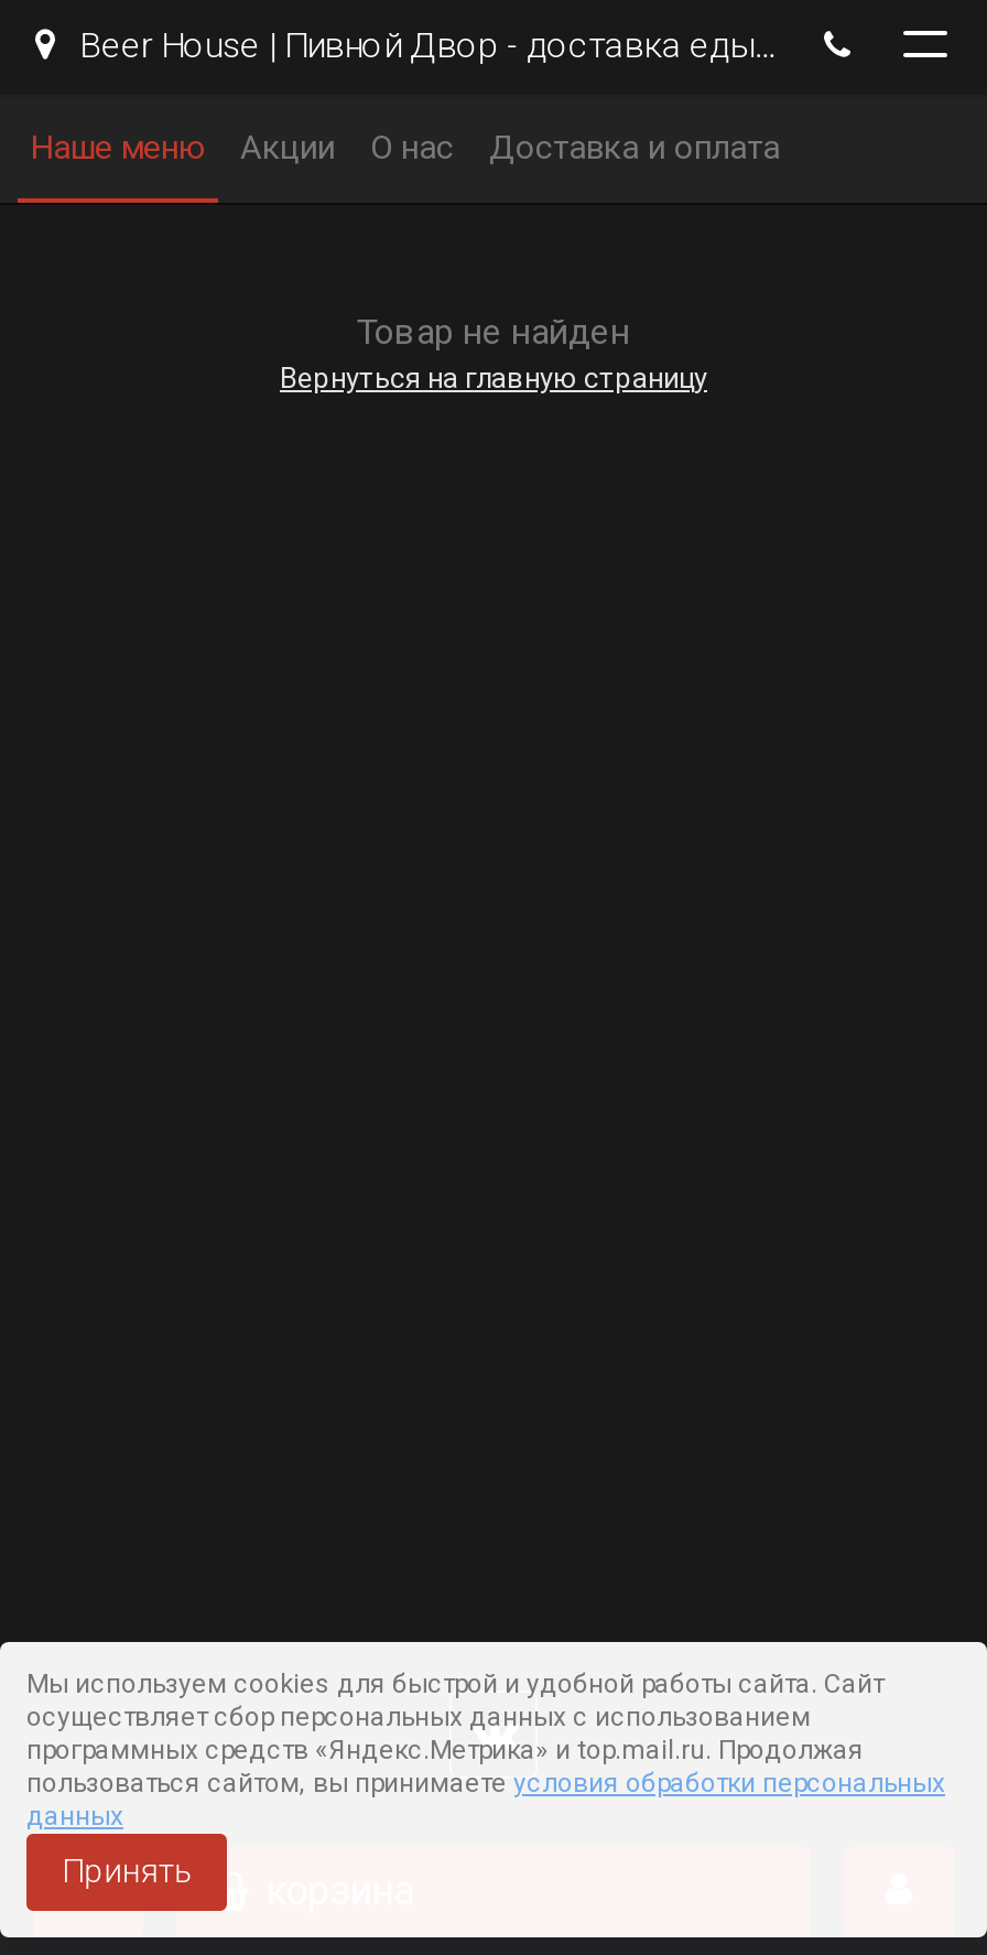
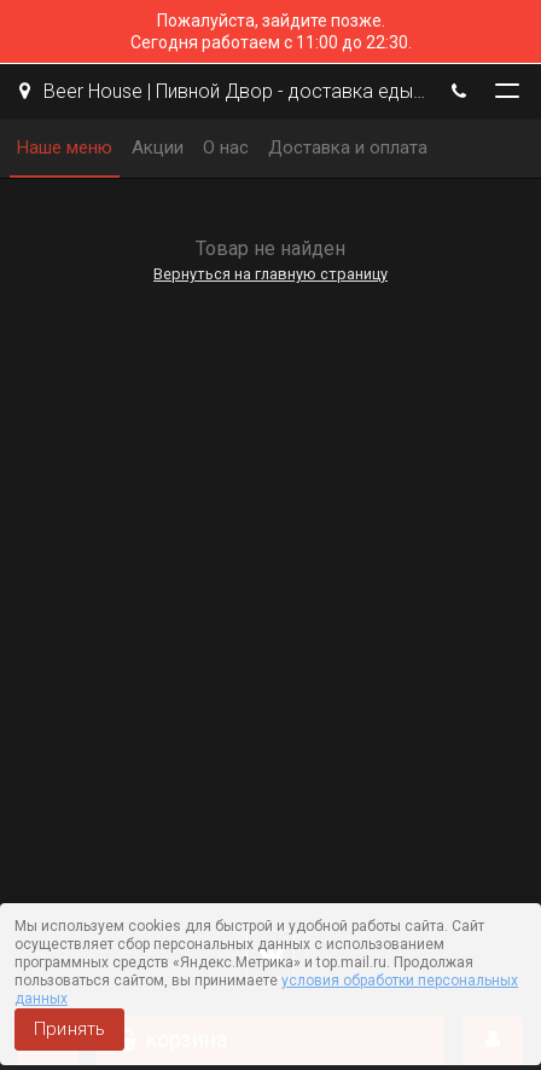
+ Пожалуйста, зайдите позже.
+ Сегодня работаем с 11:00 до 22:30.

moved down: Наше меню | Акции | О нас | Доставка и оплата | Товар не найден | Вернуться на главную страницу
